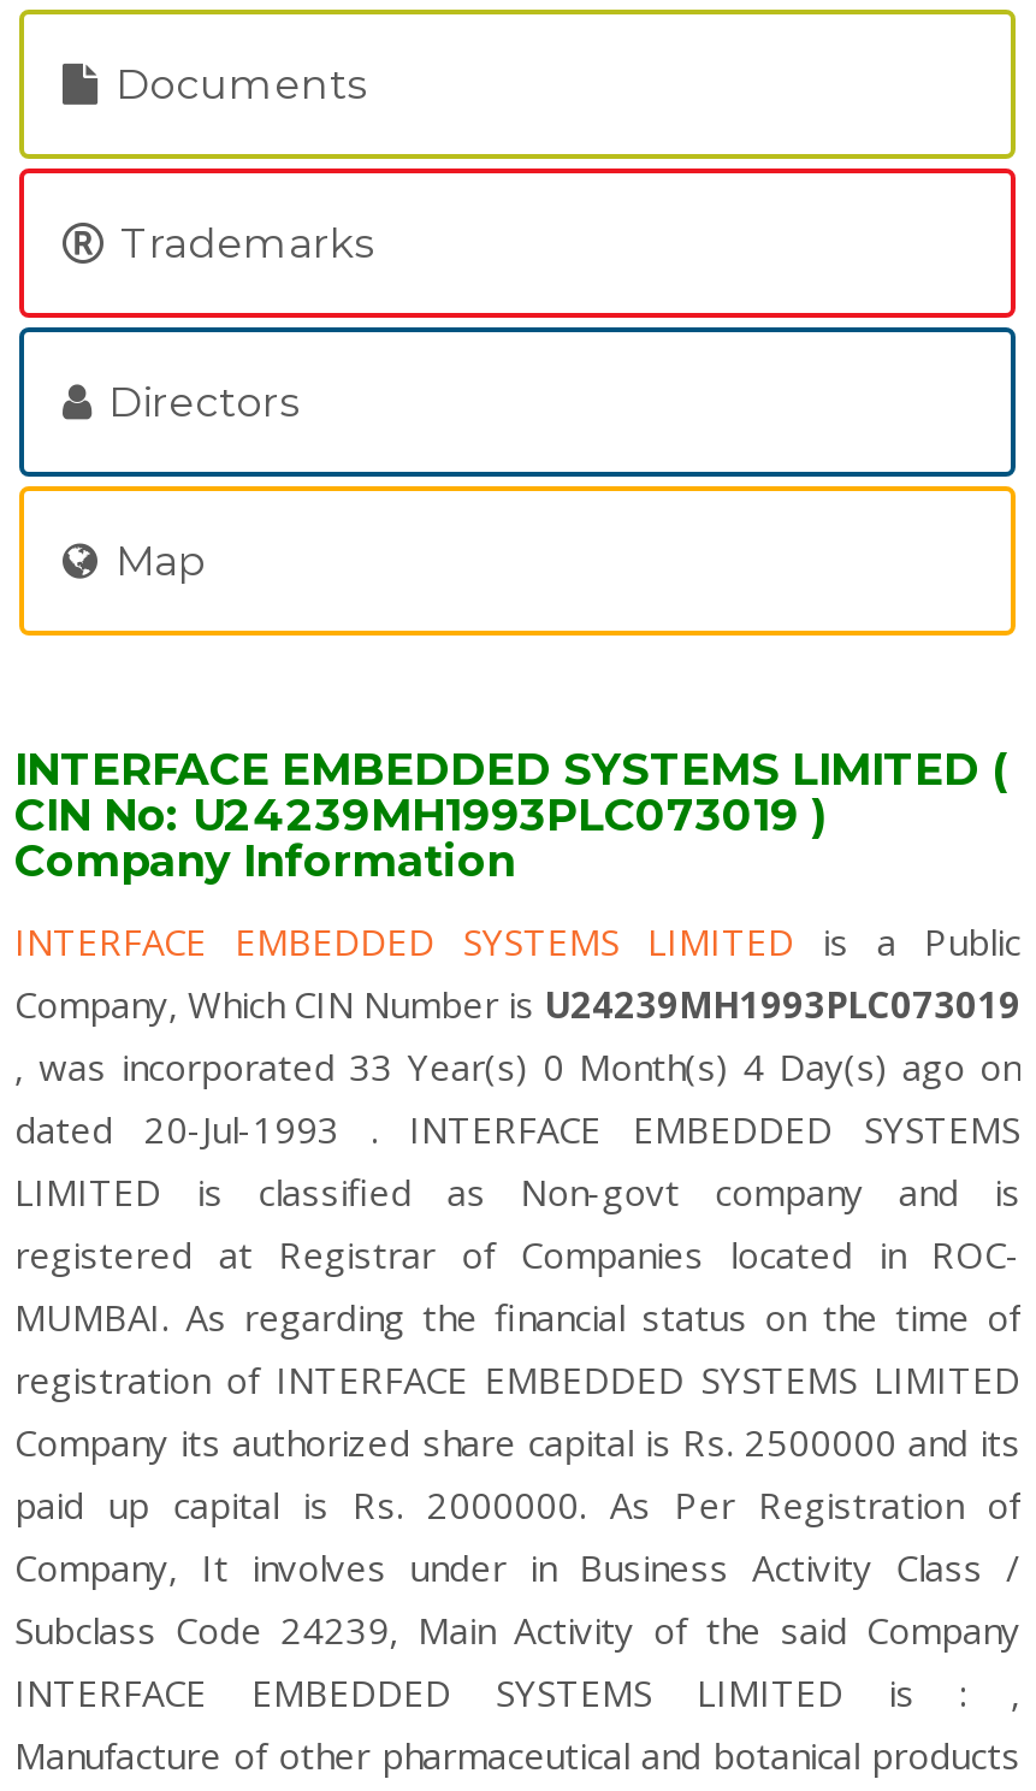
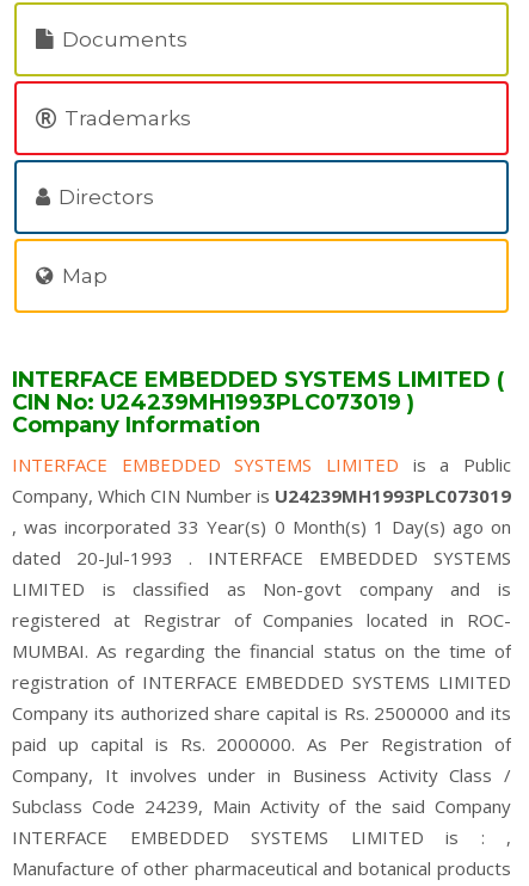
- , was incorporated 33 Year(s) 0 Month(s) 4 Day(s) ago on
+ , was incorporated 33 Year(s) 0 Month(s) 1 Day(s) ago on
